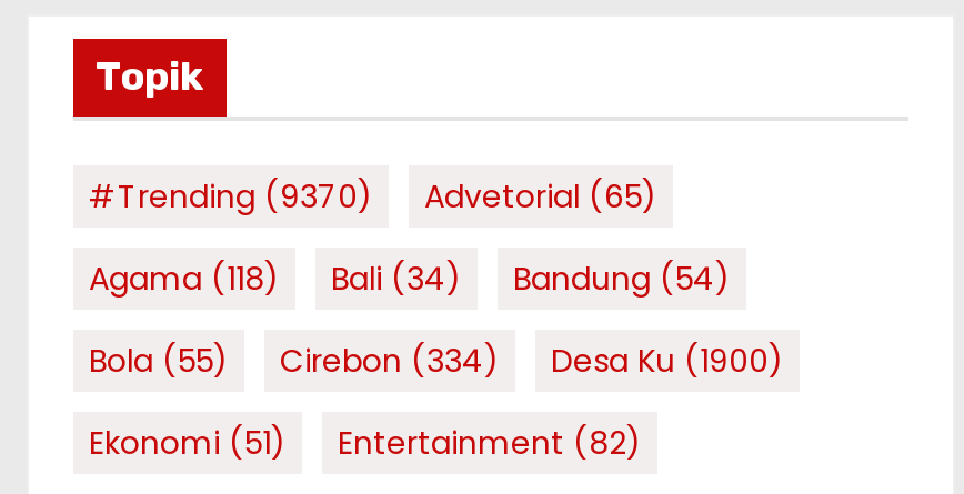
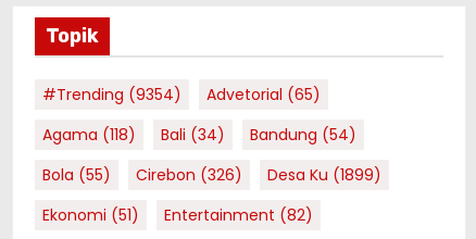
- #Trending (9370) Advetorial (65)
+ #Trending (9354) Advetorial (65)

- Cirebon (334)
+ Cirebon (326)

- Desa Ku (1900)
+ Desa Ku (1899)
